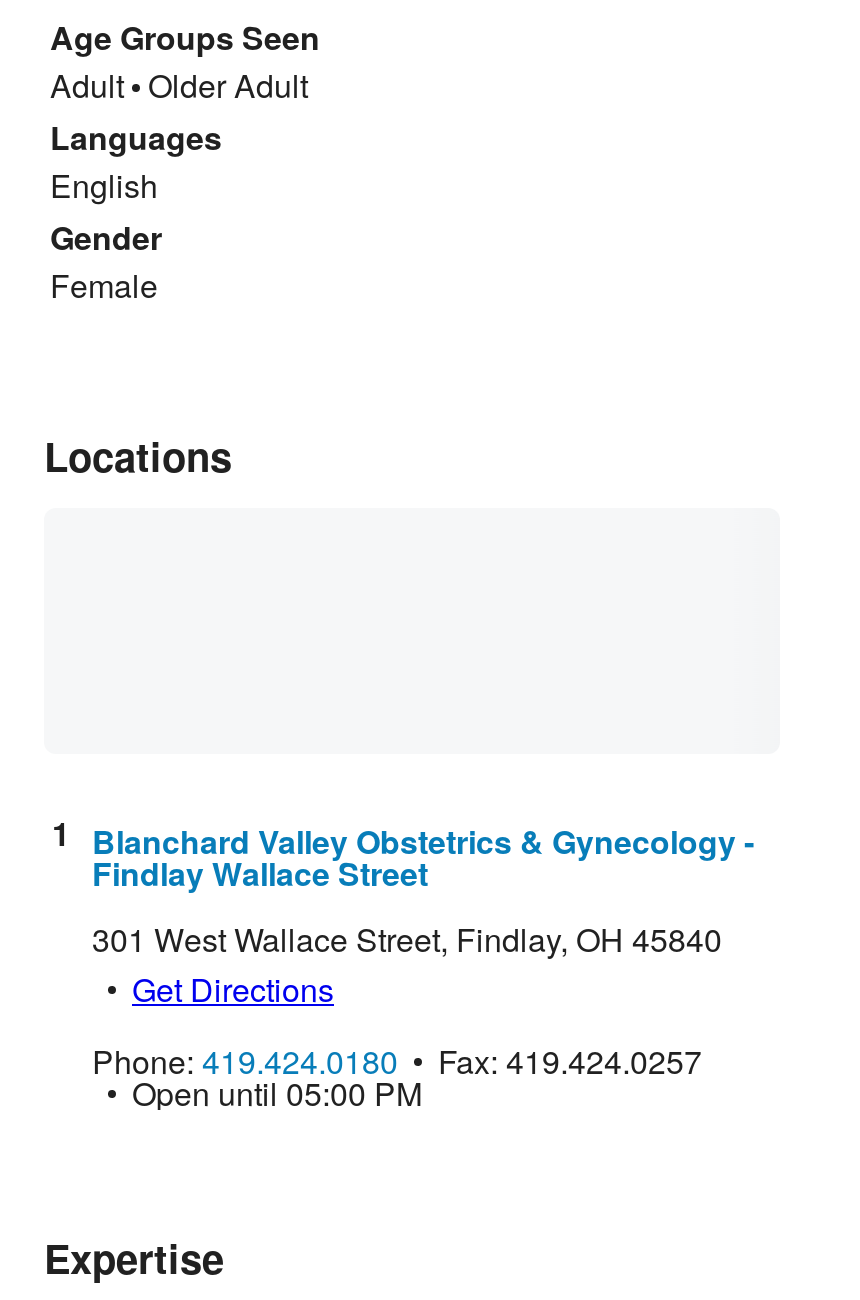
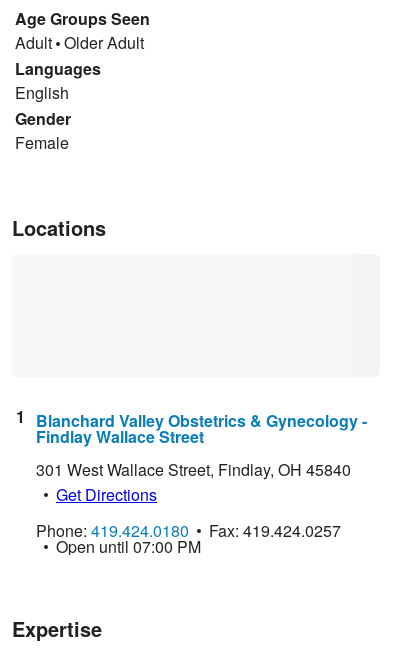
- Open until 05:00 PM
+ Open until 07:00 PM
